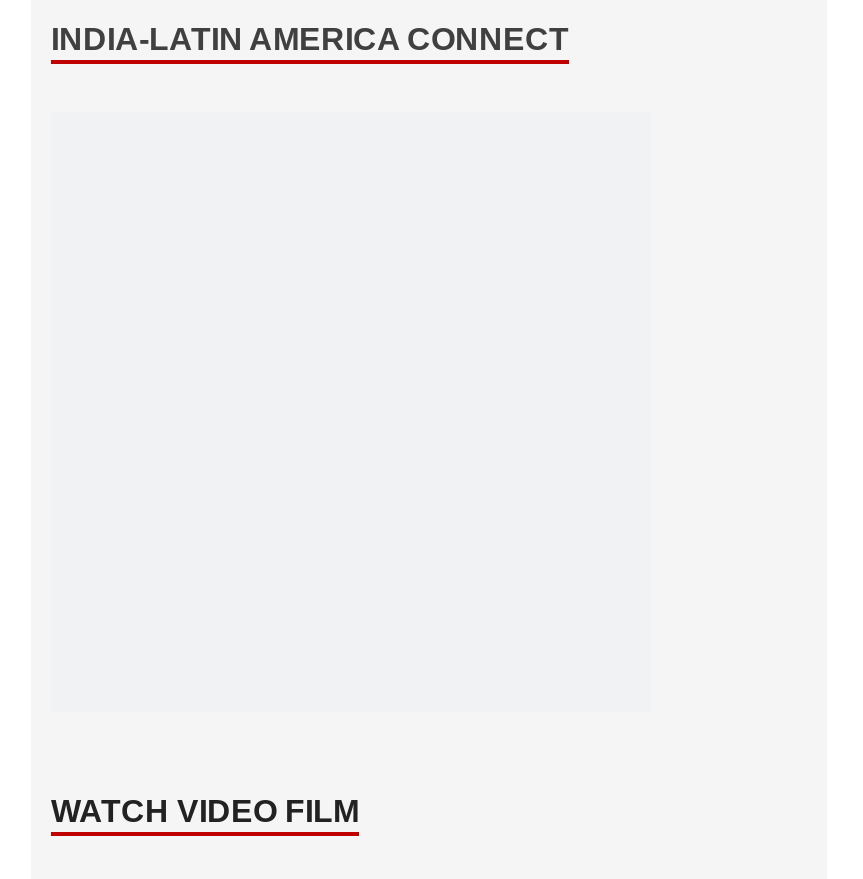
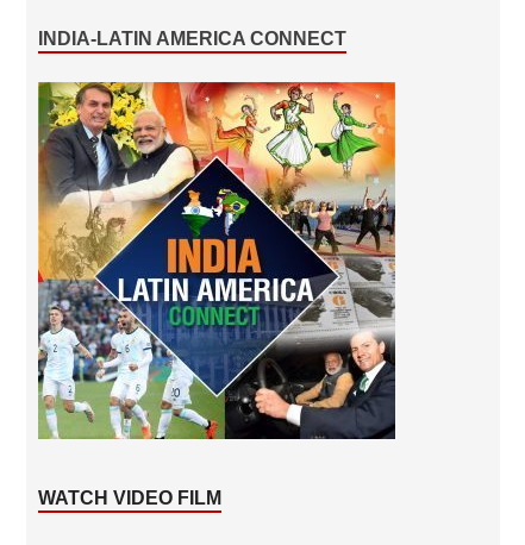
+ [image]
